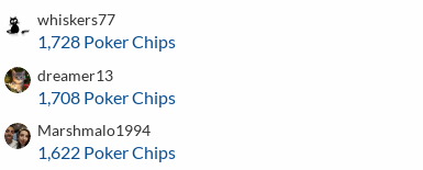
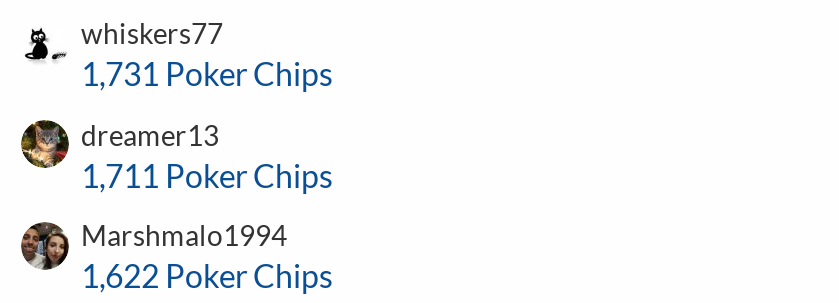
- 1,728 Poker Chips
+ 1,731 Poker Chips

- 1,708 Poker Chips
+ 1,711 Poker Chips
